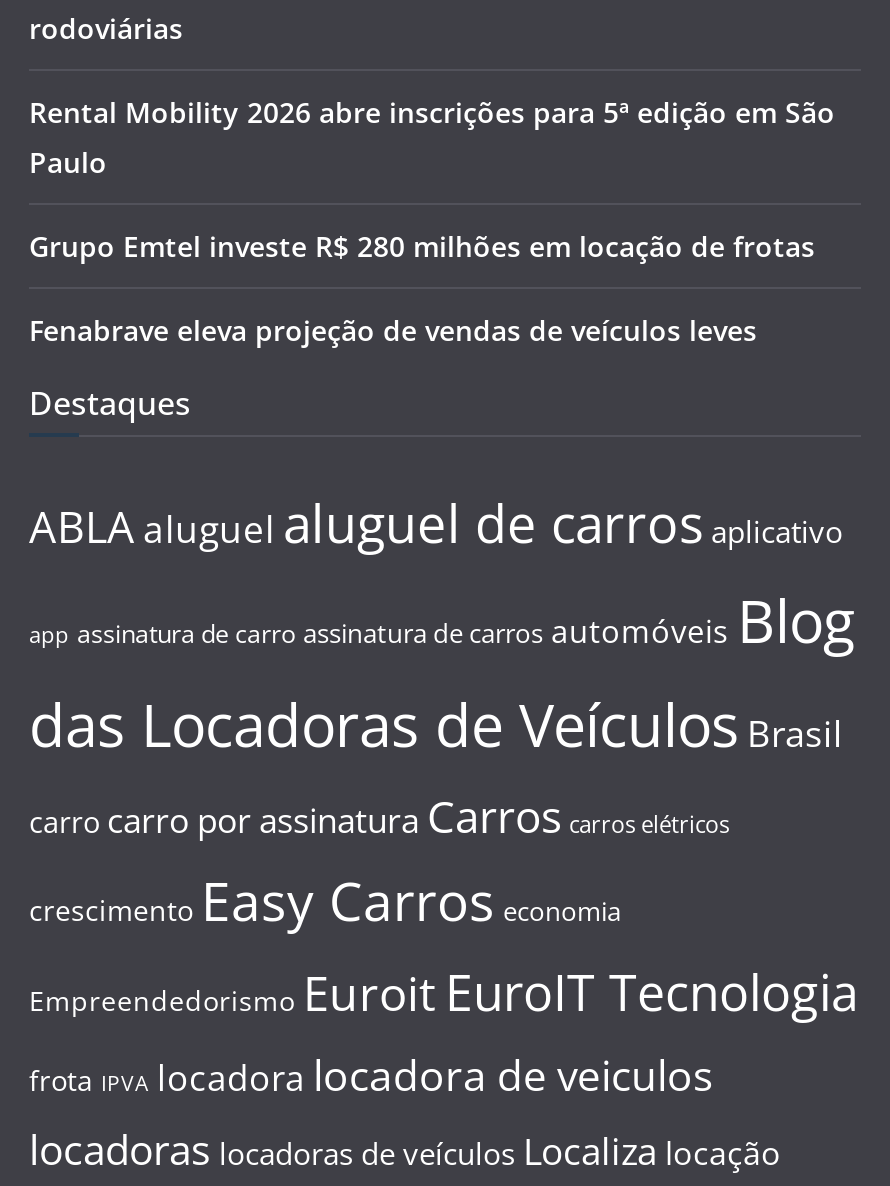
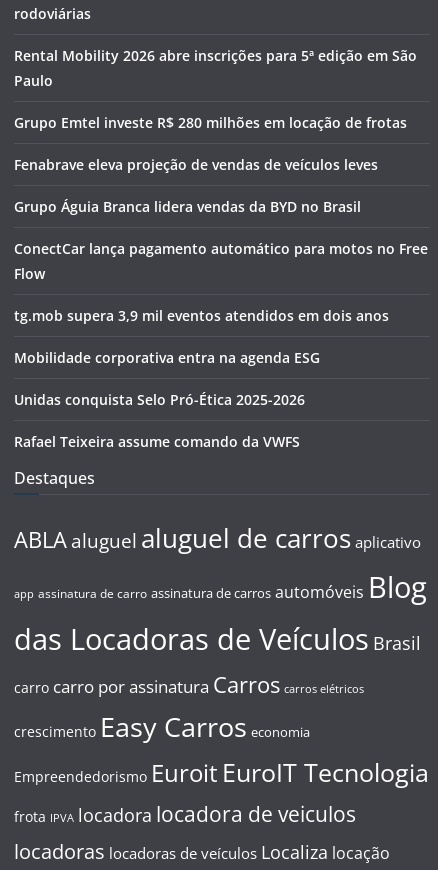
+ Grupo Águia Branca lidera vendas da BYD no Brasil
+ ConectCar lança pagamento automático para motos no Free
+ Flow
+ tg.mob supera 3,9 mil eventos atendidos em dois anos
+ Mobilidade corporativa entra na agenda ESG
+ Unidas conquista Selo Pró-Ética 2025-2026
+ Rafael Teixeira assume comando da VWFS
